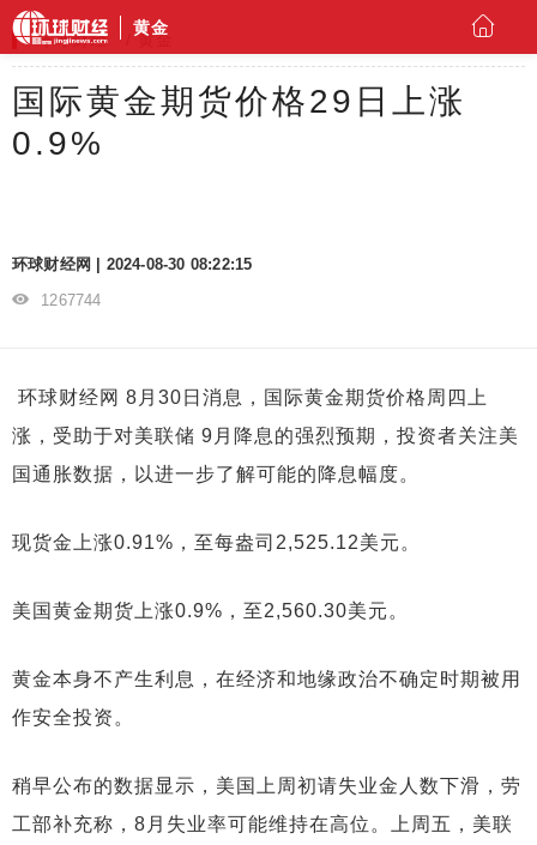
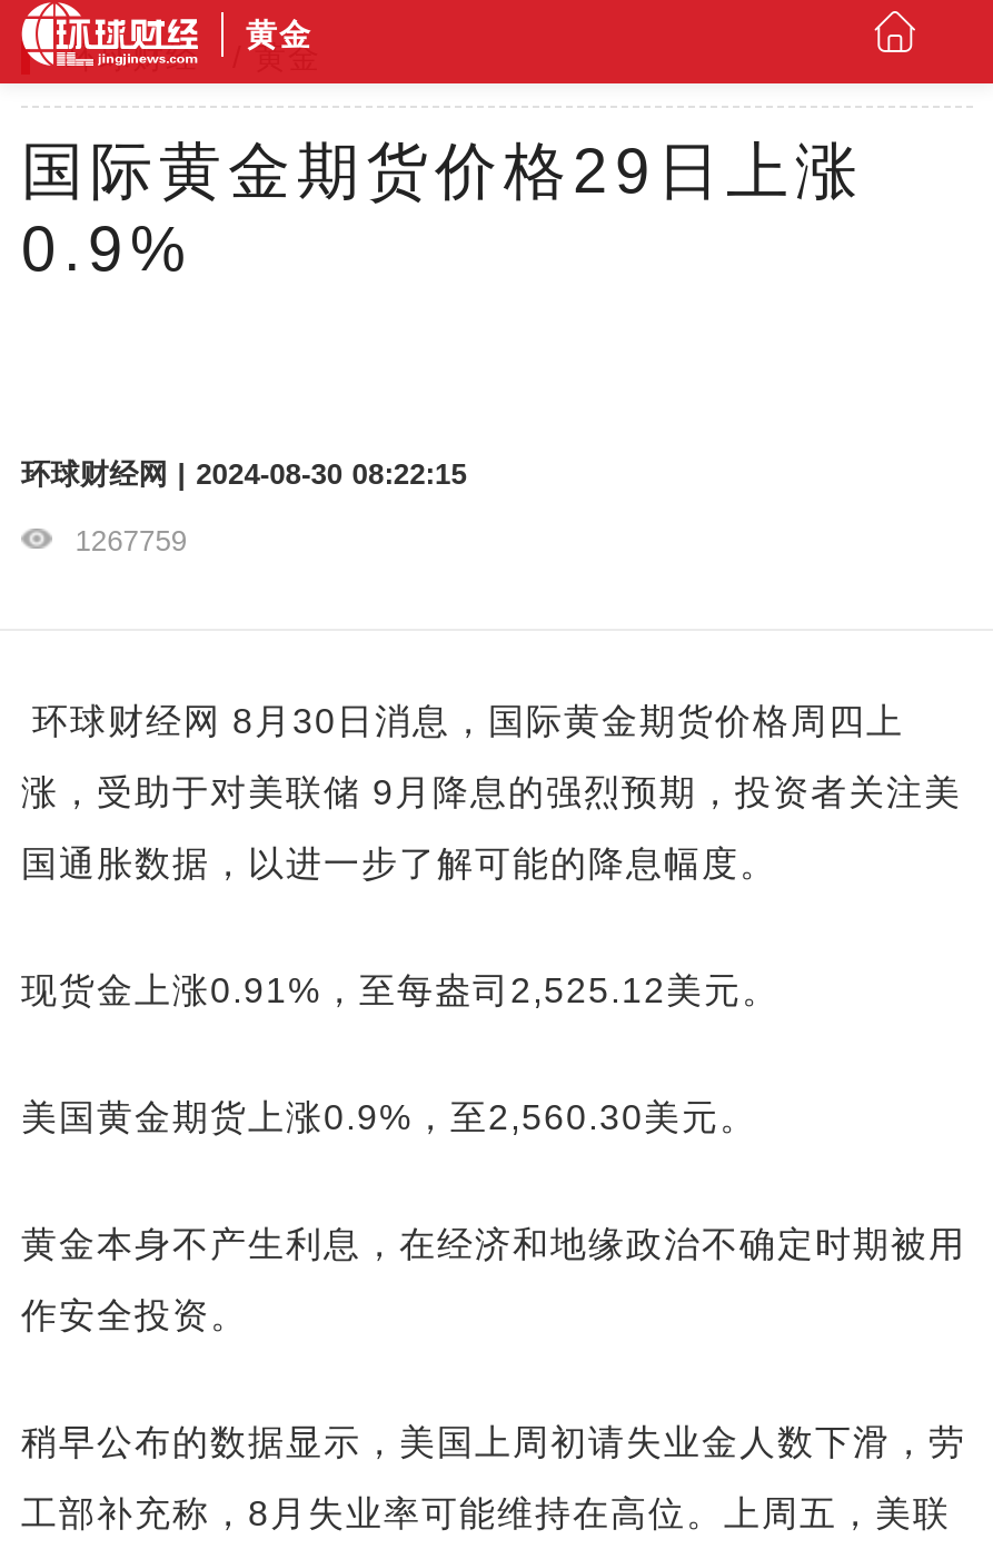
- 1267744
+ 1267759
